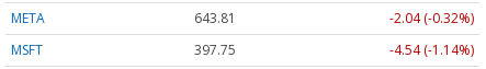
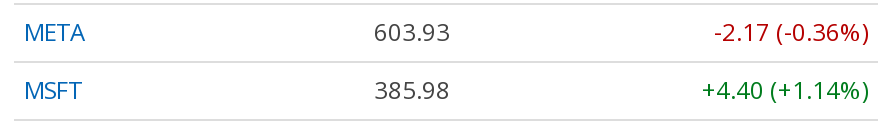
- 643.81
+ 603.93

- -2.04 (-0.32%)
+ -2.17 (-0.36%)

- 397.75
+ 385.98

- -4.54 (-1.14%)
+ +4.40 (+1.14%)
